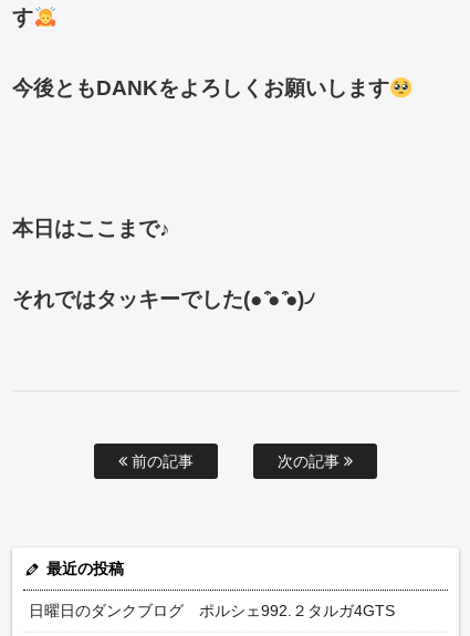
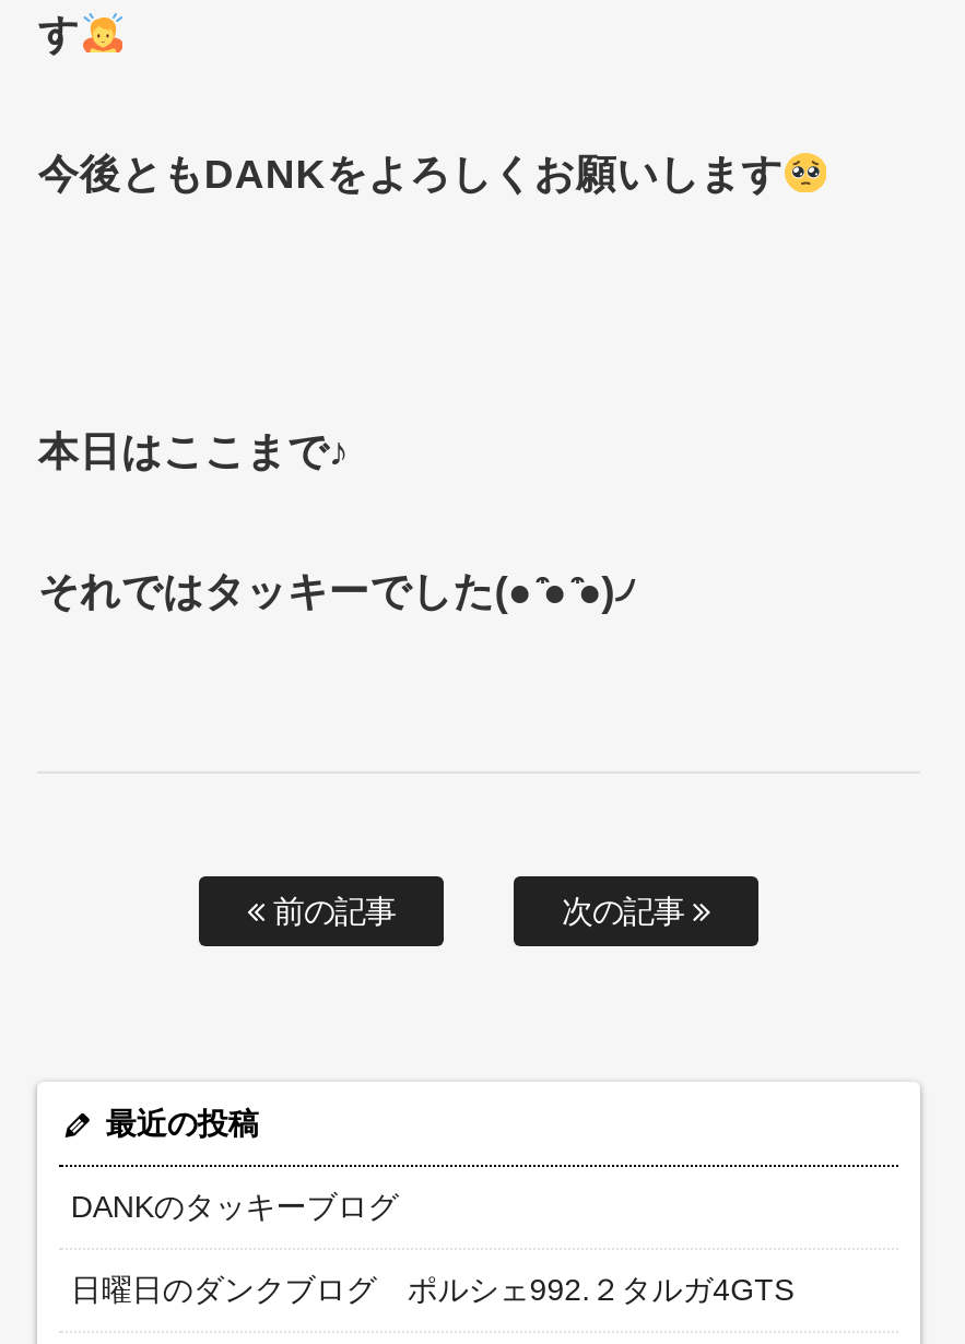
+ DANKのタッキーブログ
